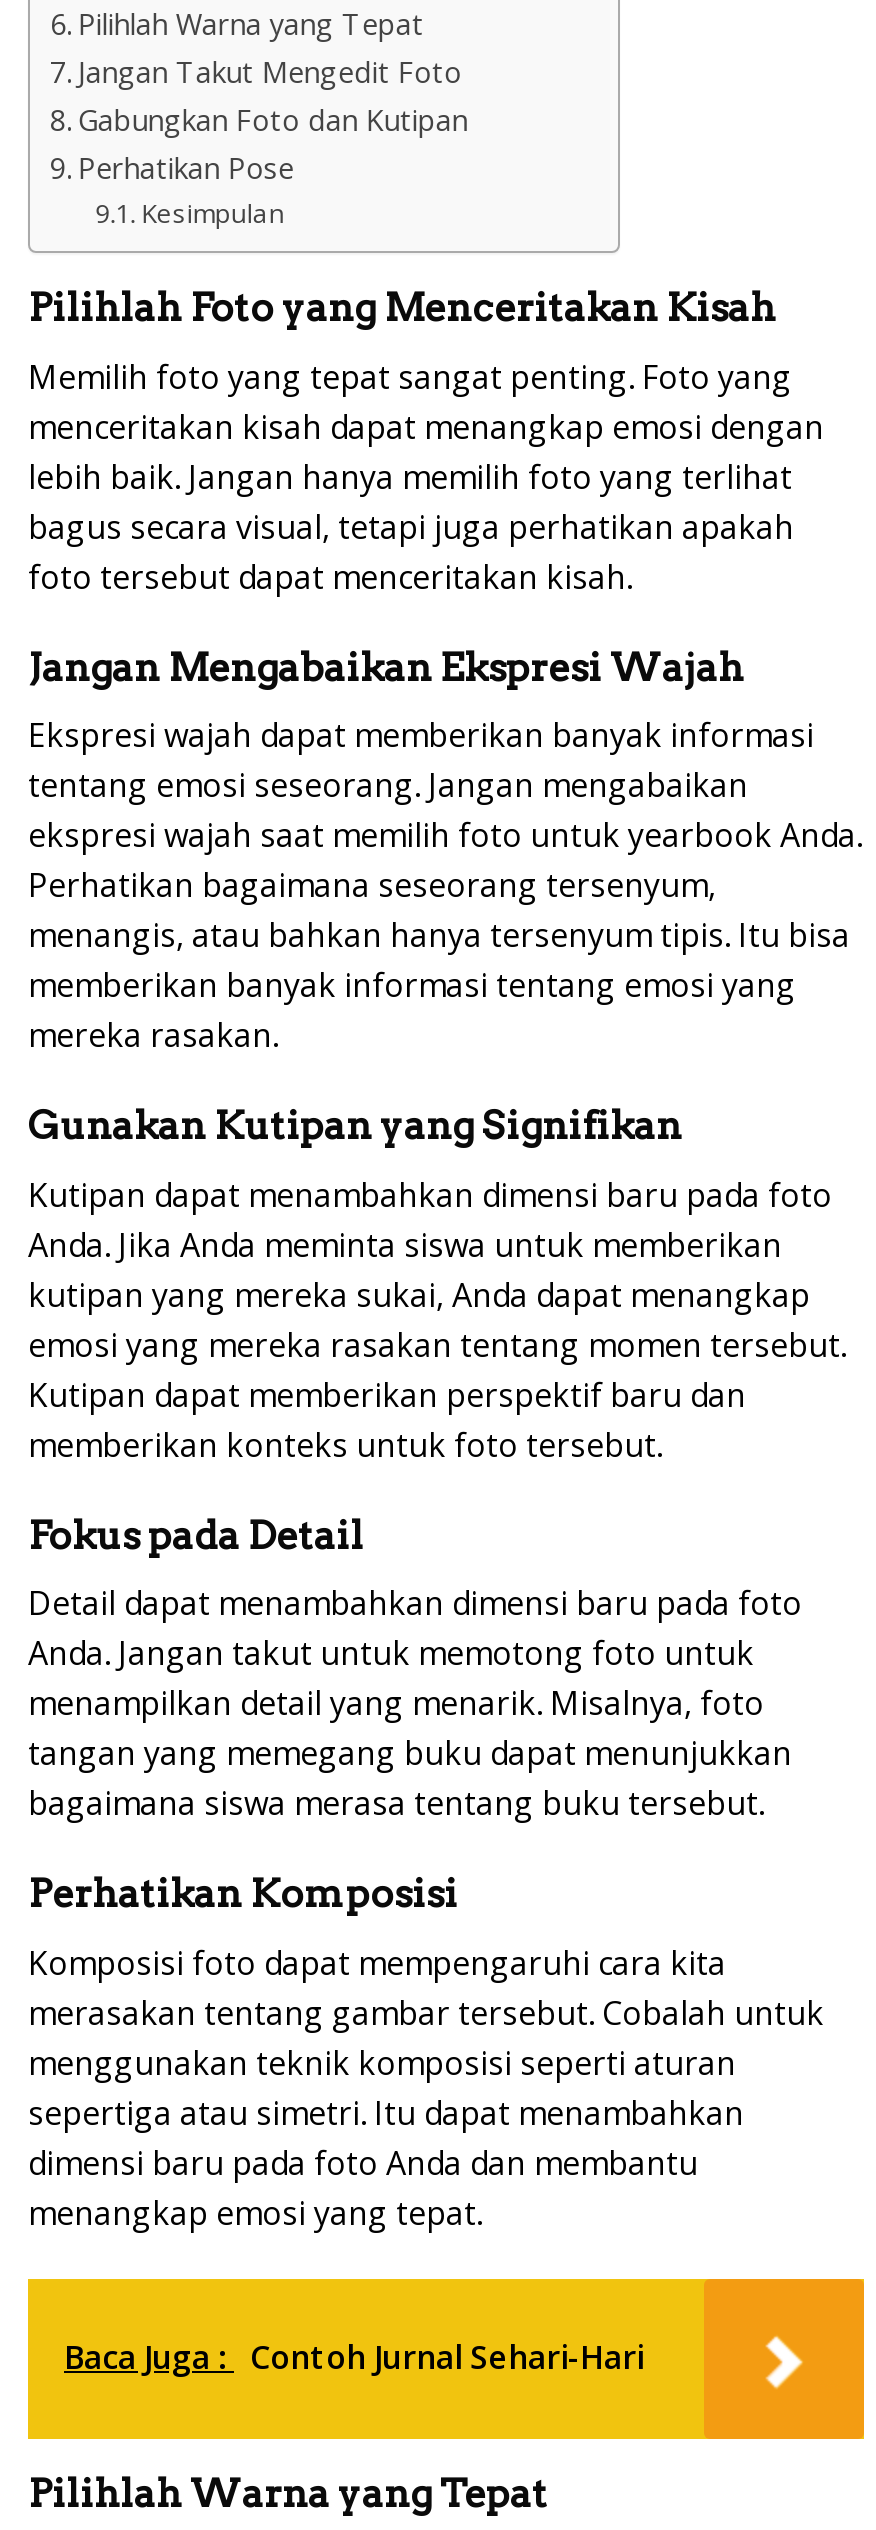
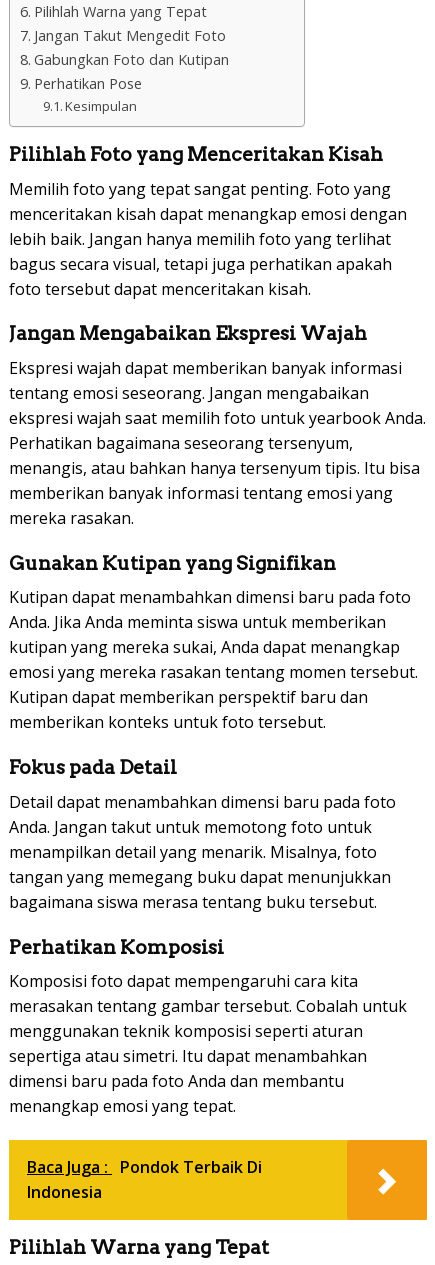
- Baca Juga : Contoh Jurnal Sehari-Hari
+ Baca Juga : Pondok Terbaik Di
+ Indonesia
